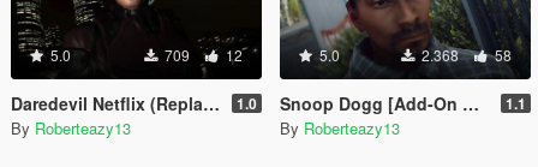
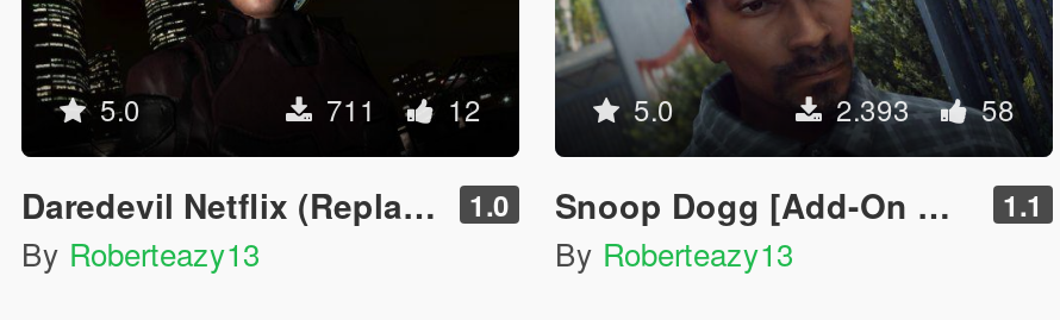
- 709 12
+ 711 12

- 2.368 58
+ 2.393 58
